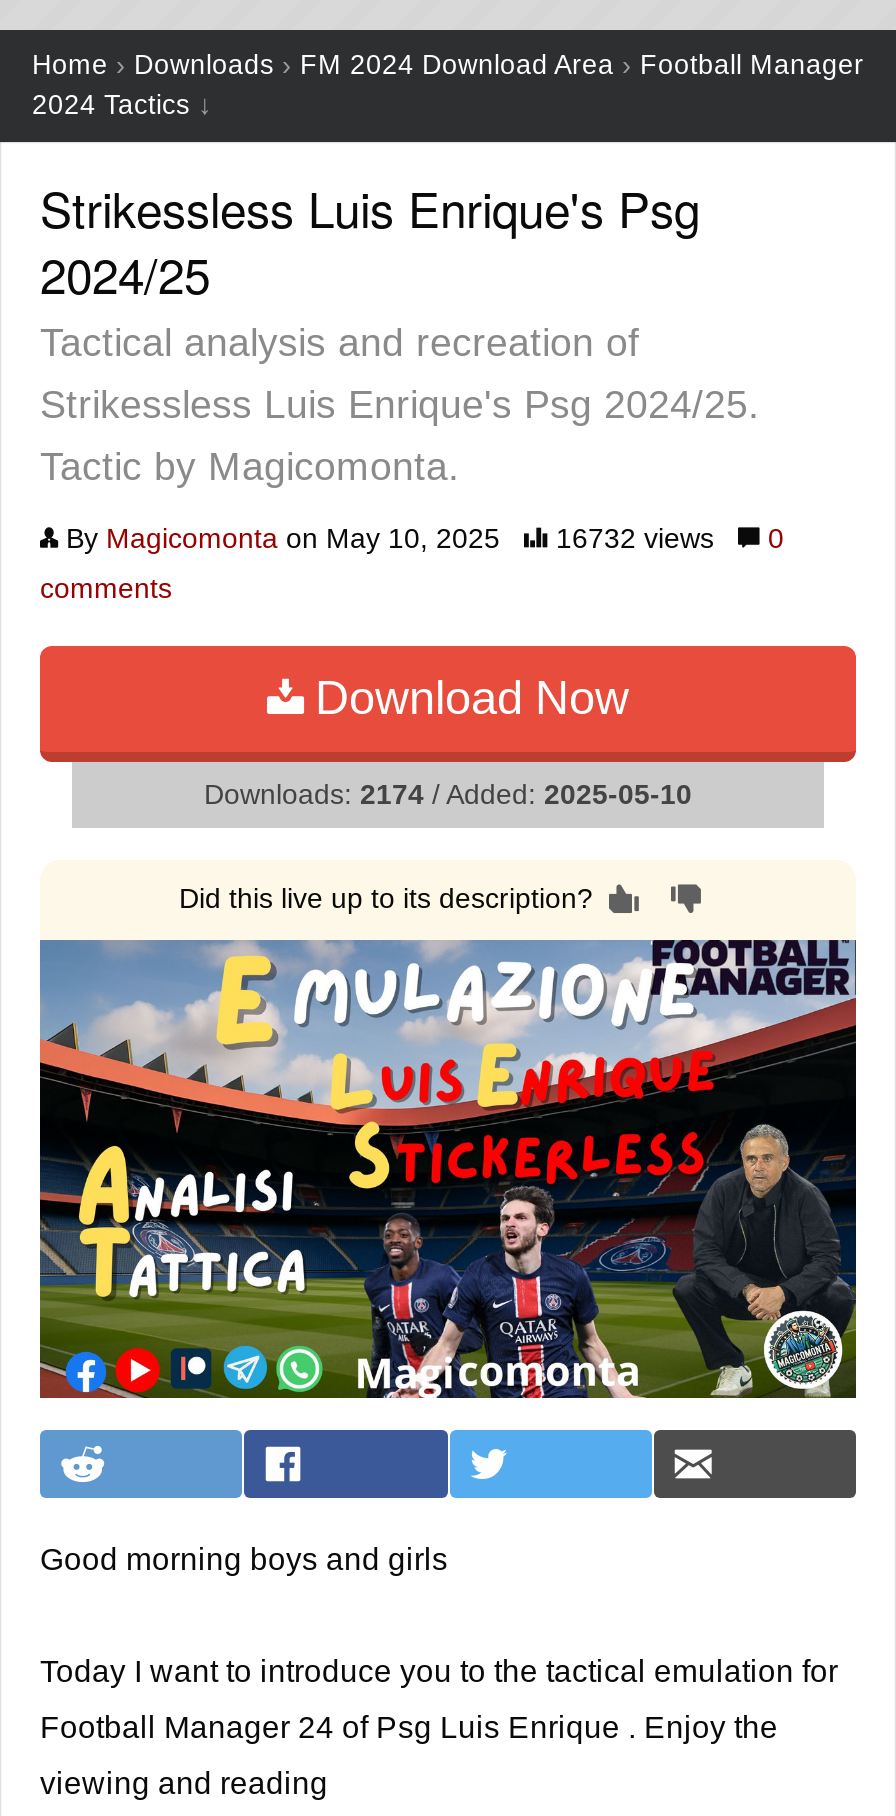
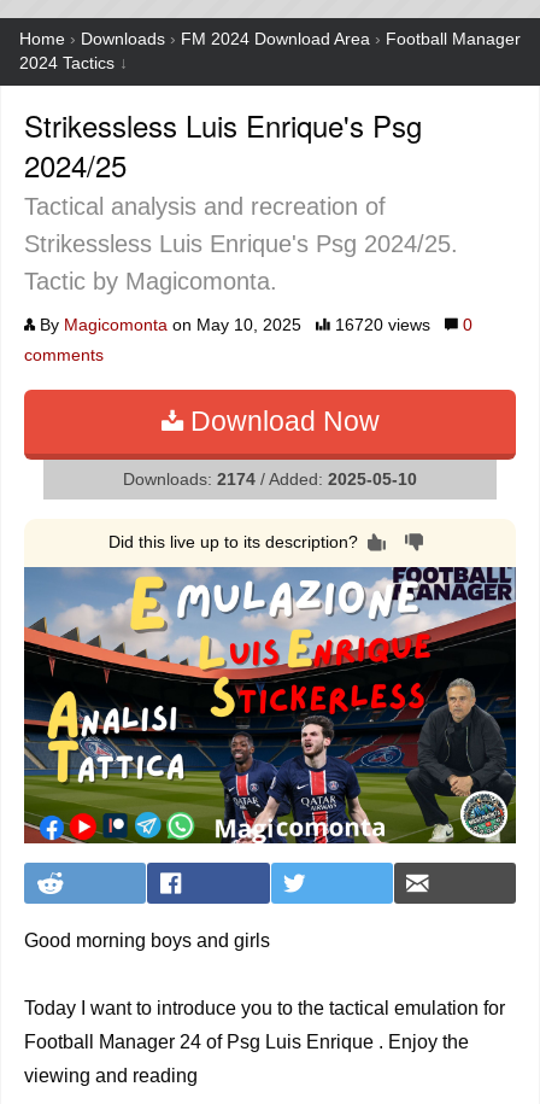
- By Magicomonta on May 10, 2025 16732 views 0
+ By Magicomonta on May 10, 2025 16720 views 0
